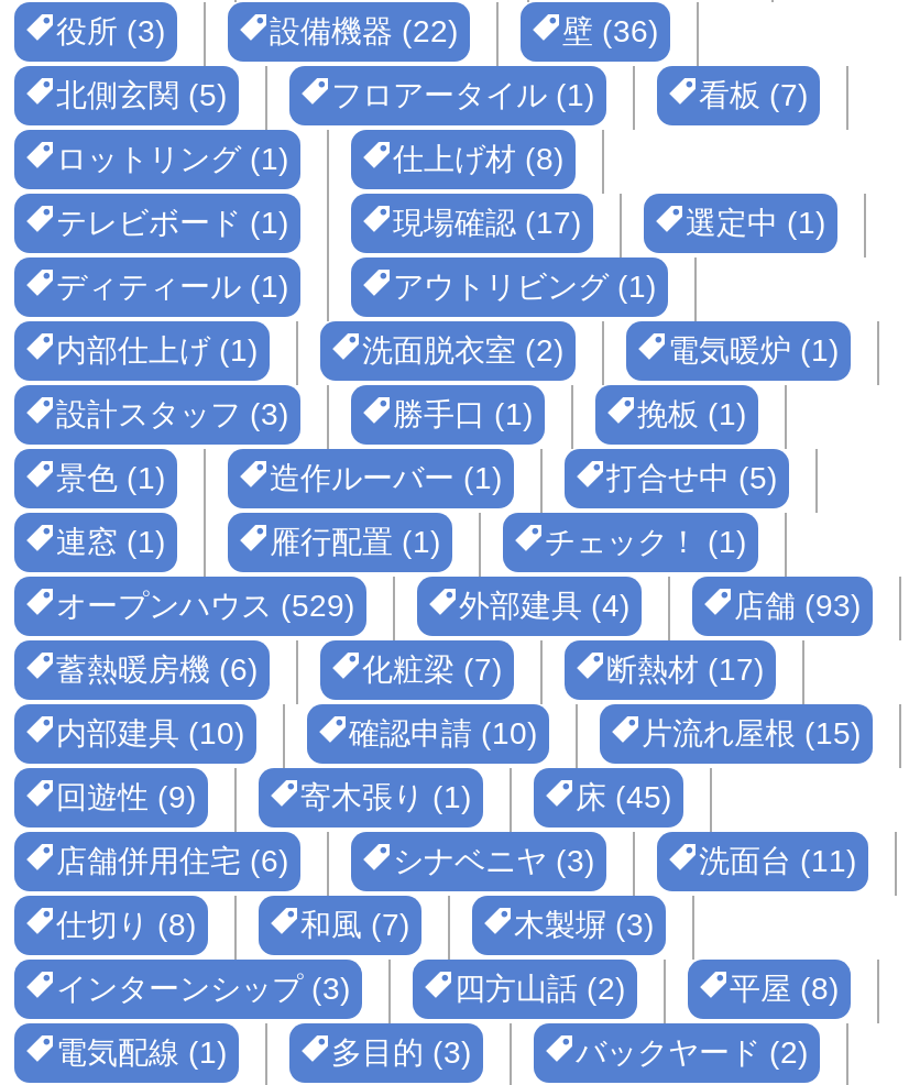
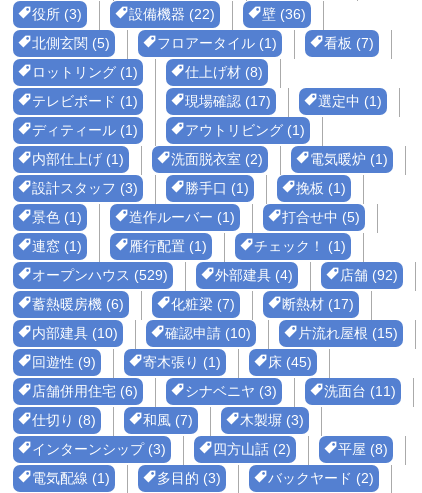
- 店舗 (93)
+ 店舗 (92)
